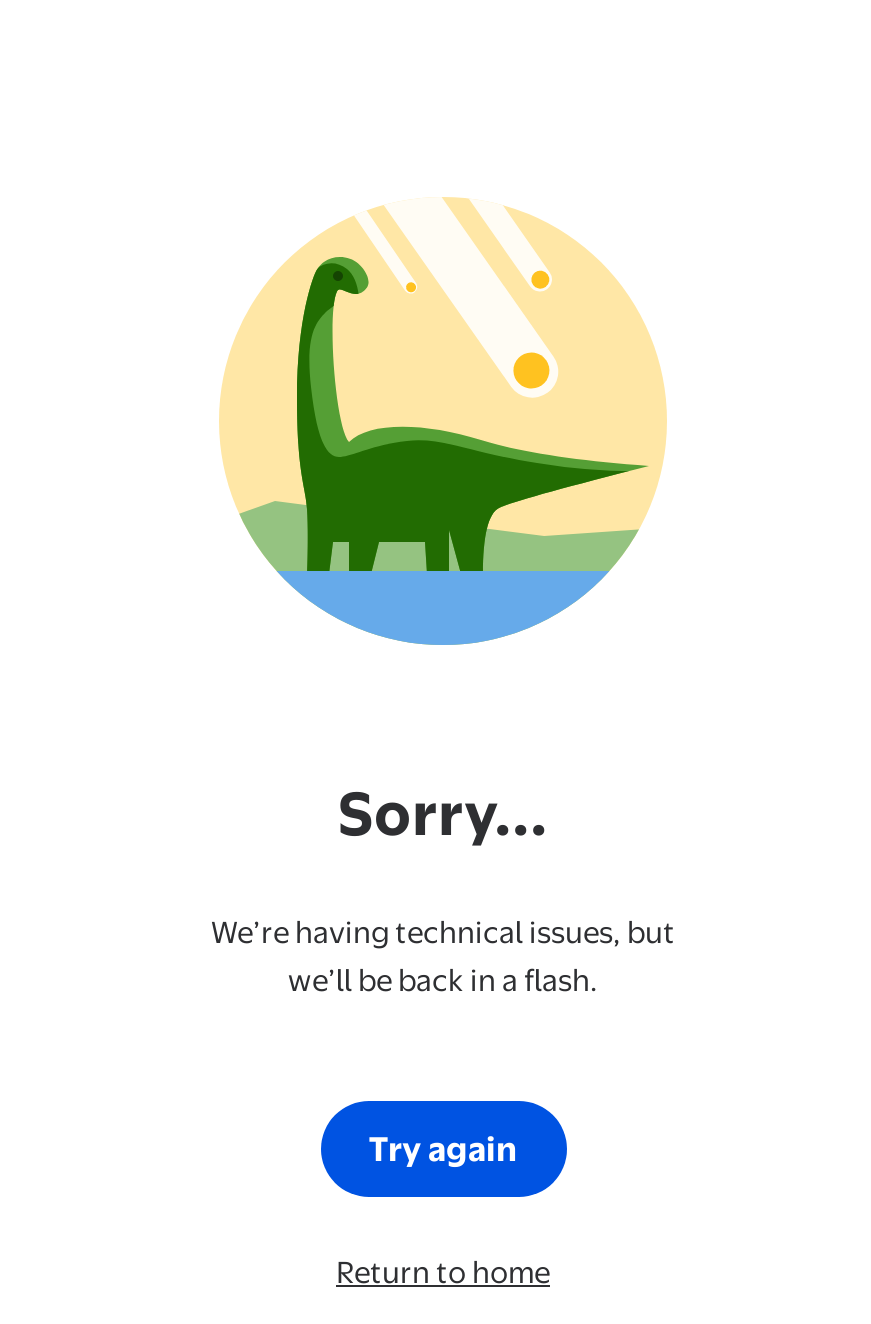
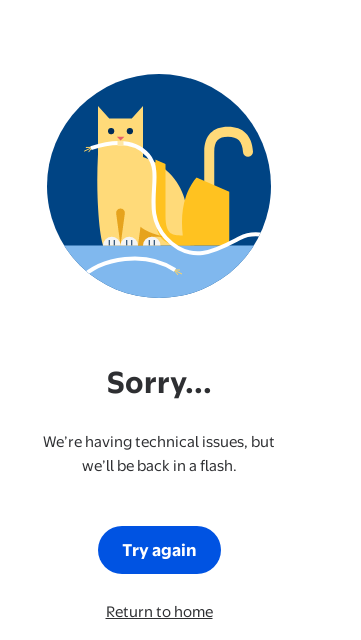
- [image]
+ [image]
